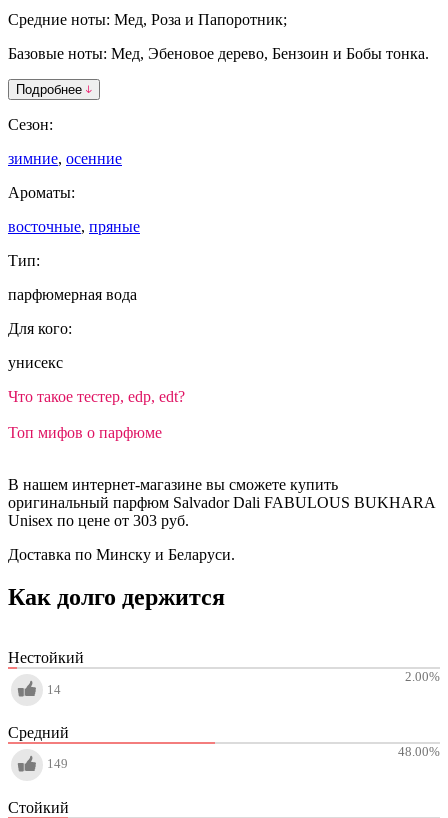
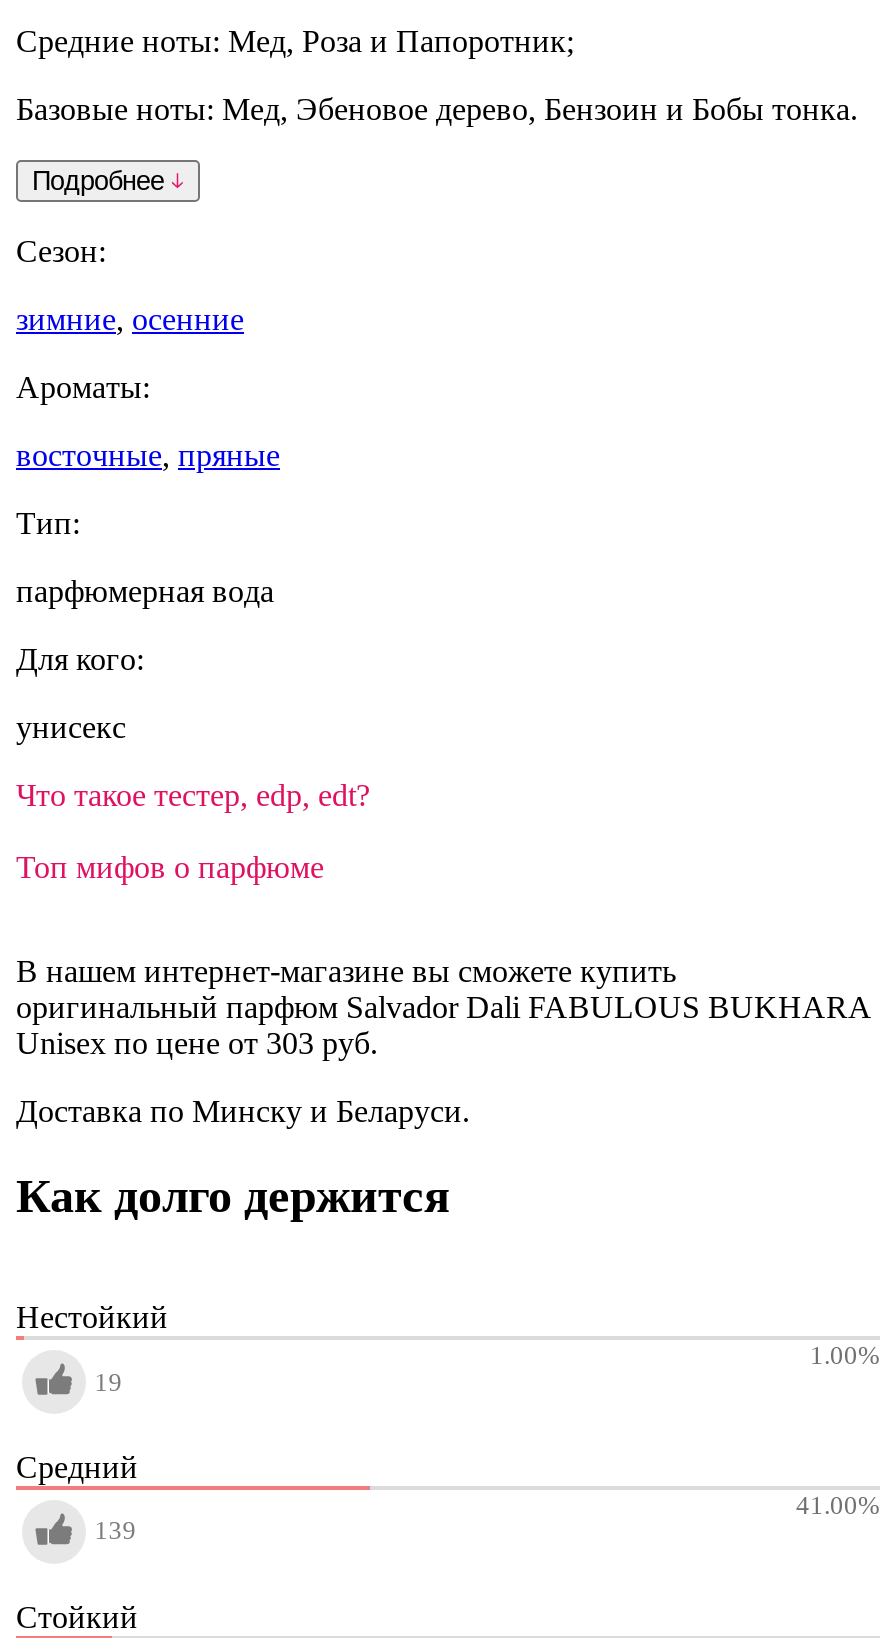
- 2.00%
+ 1.00%

- 14
+ 19

- 48.00%
+ 41.00%

- 149
+ 139
